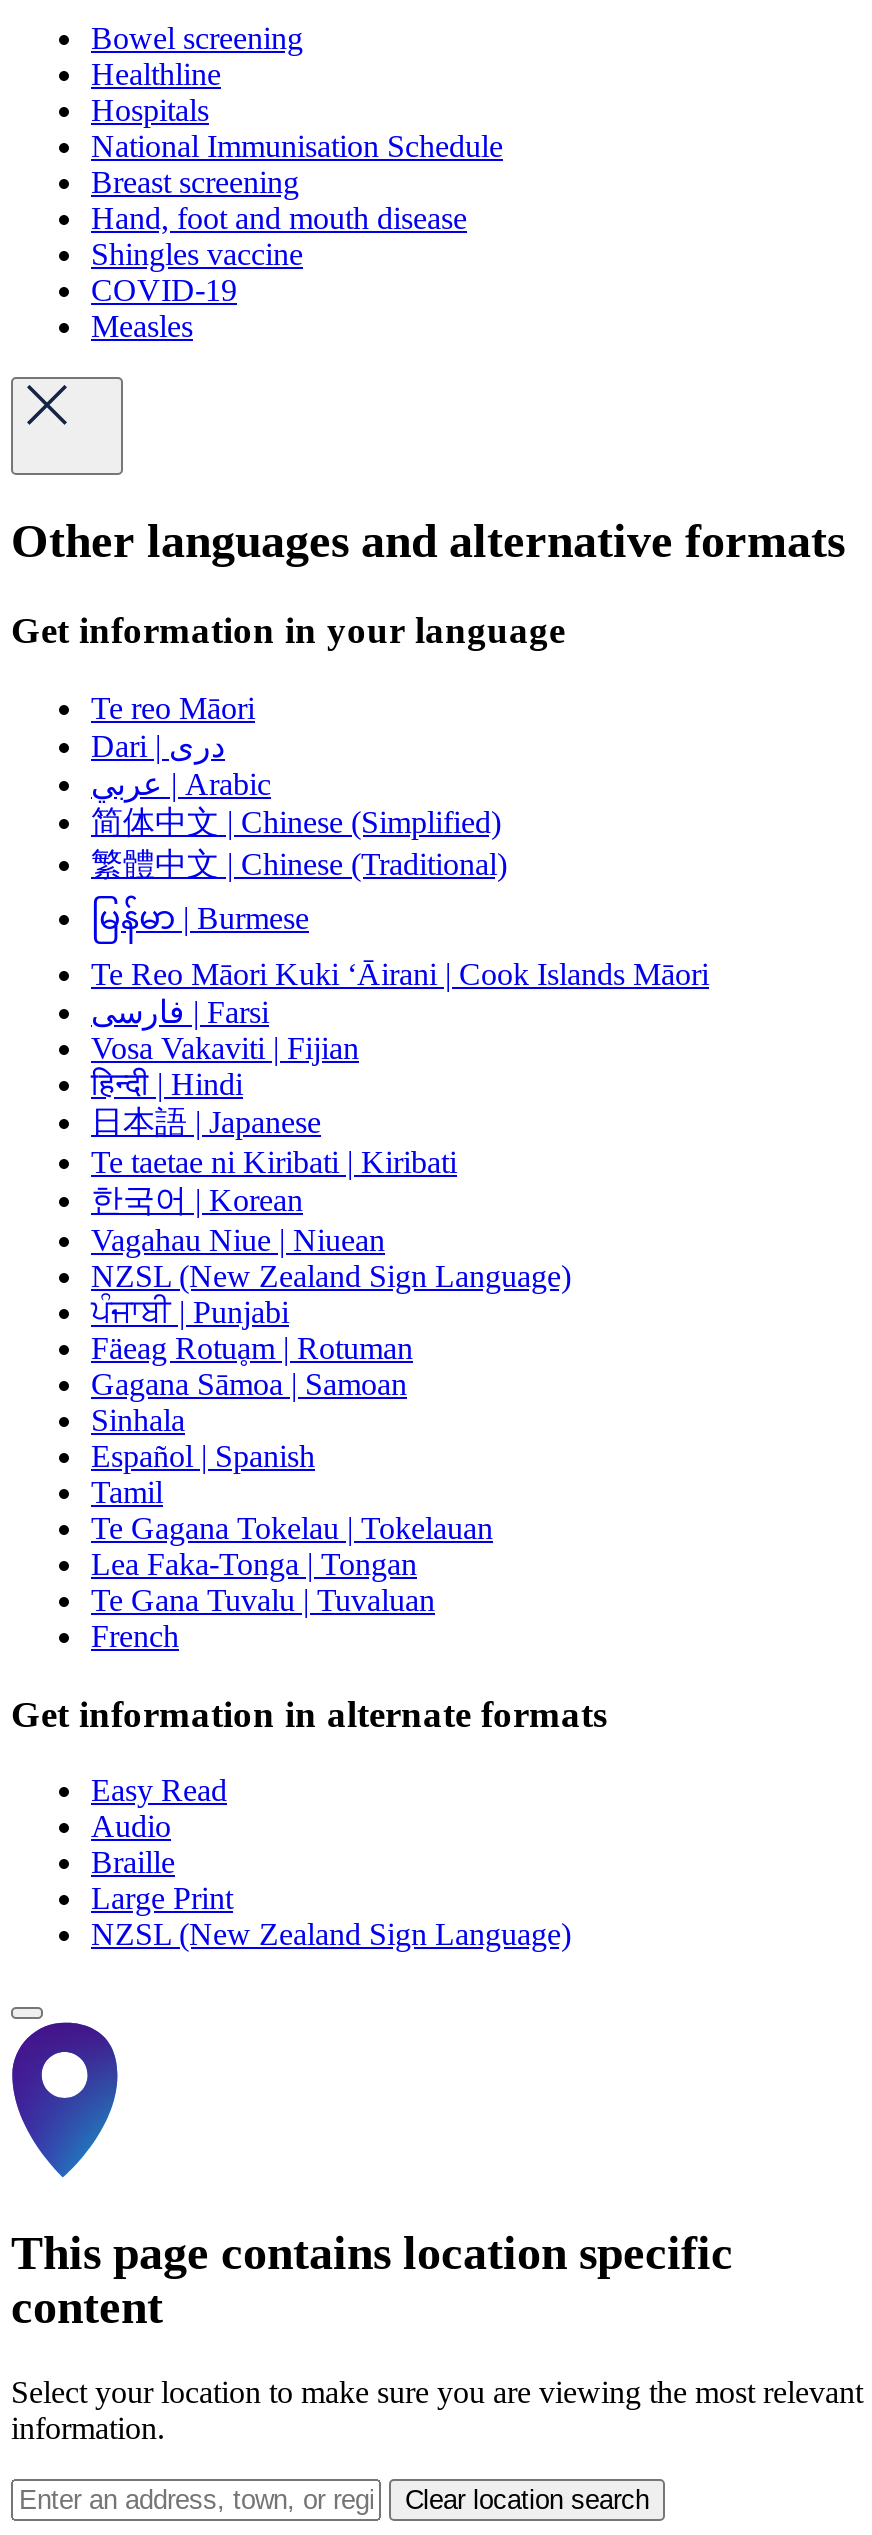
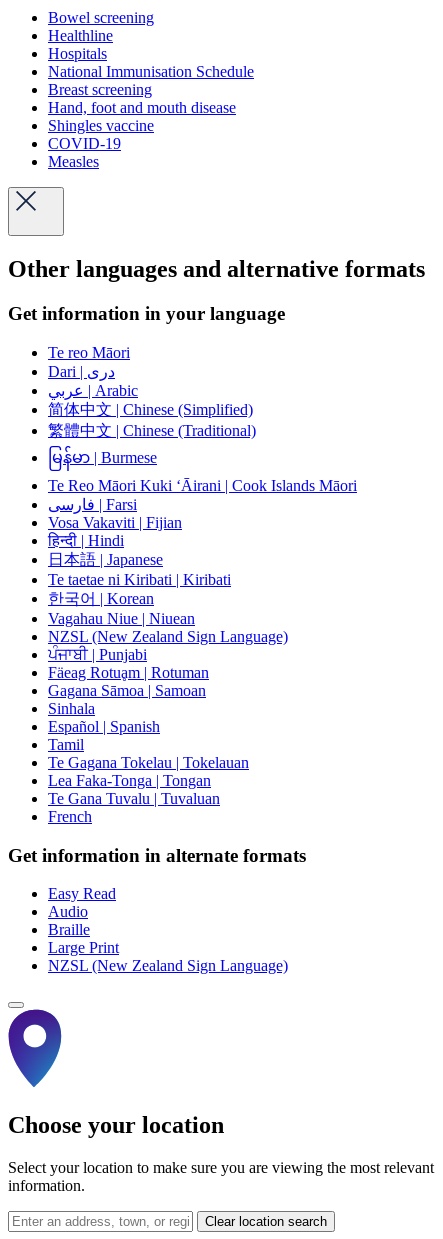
- This page contains location specific
- content
+ Choose your location
